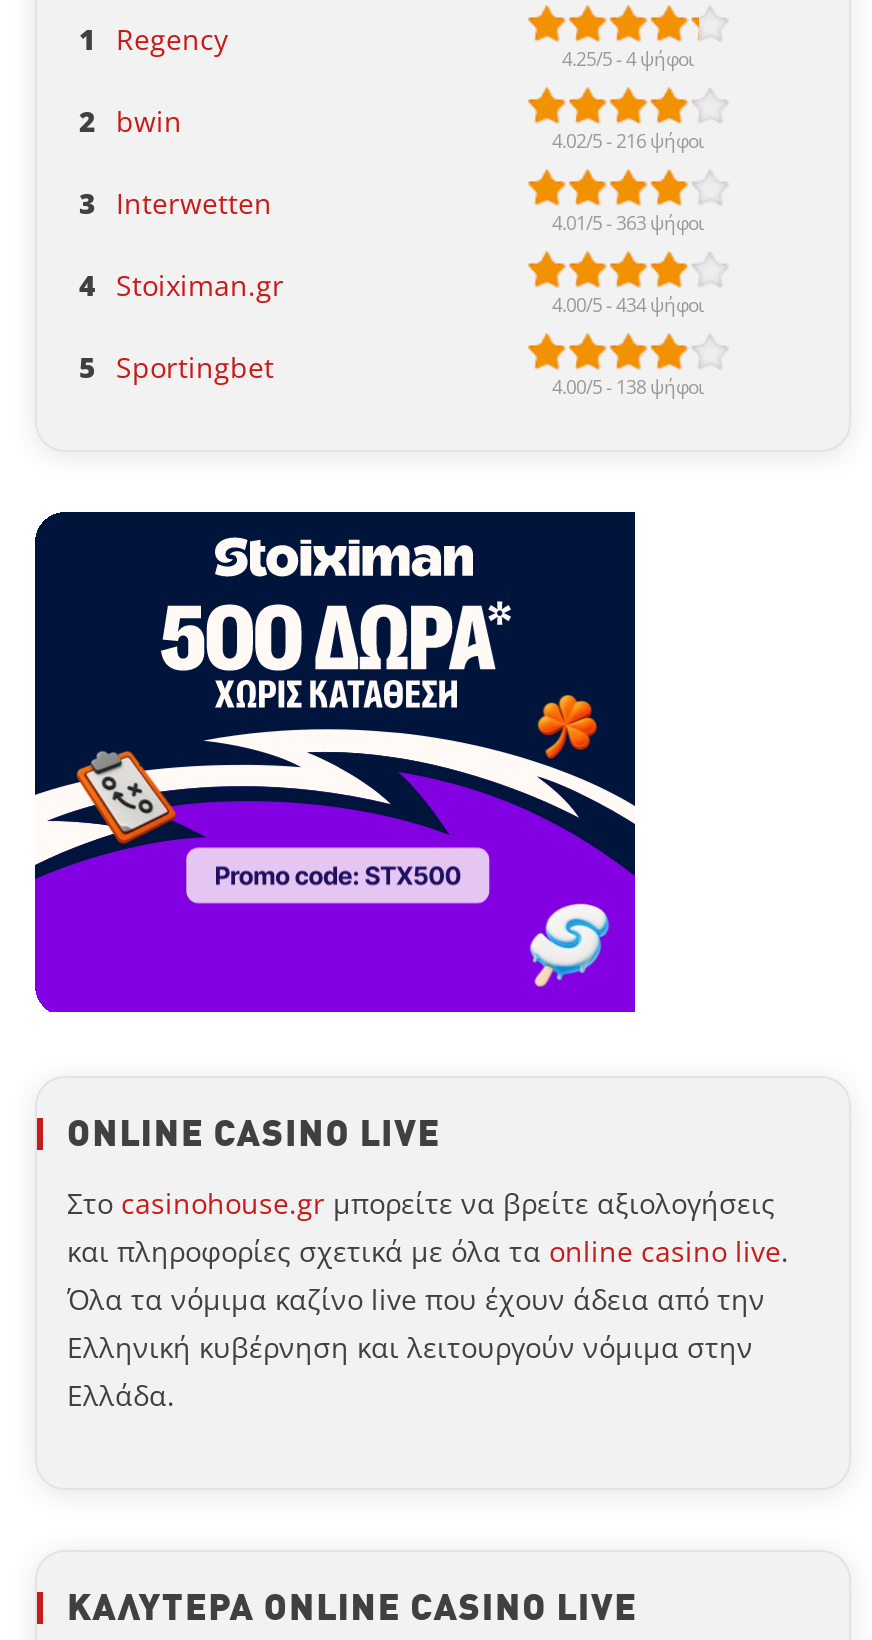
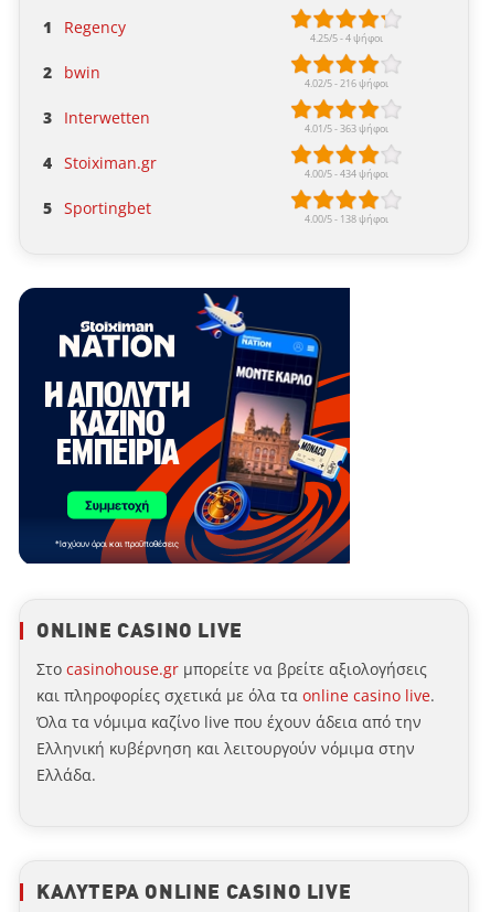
- [image]
+ [image]
